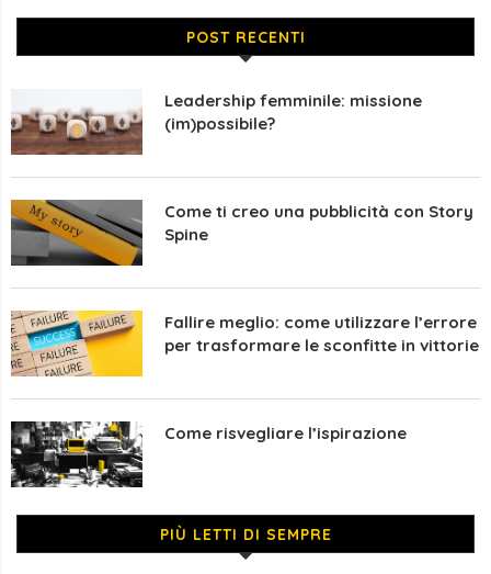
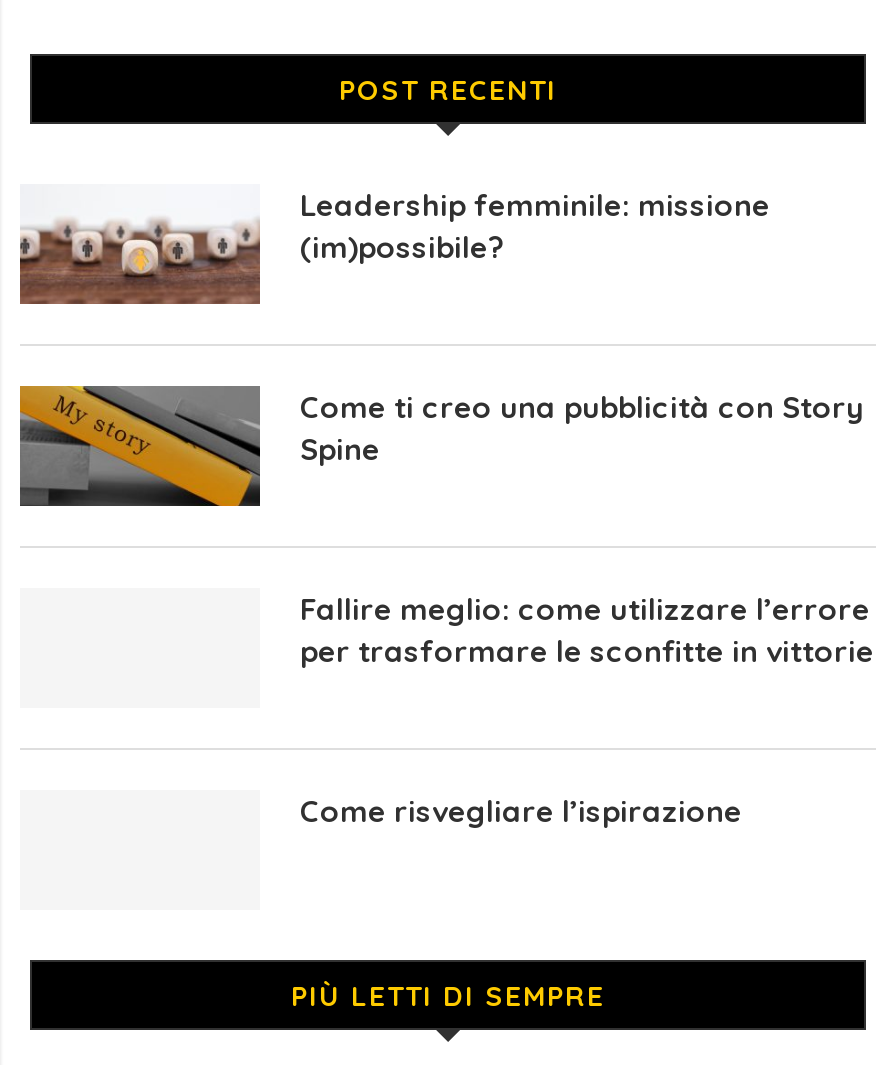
- [image]

- [image]
